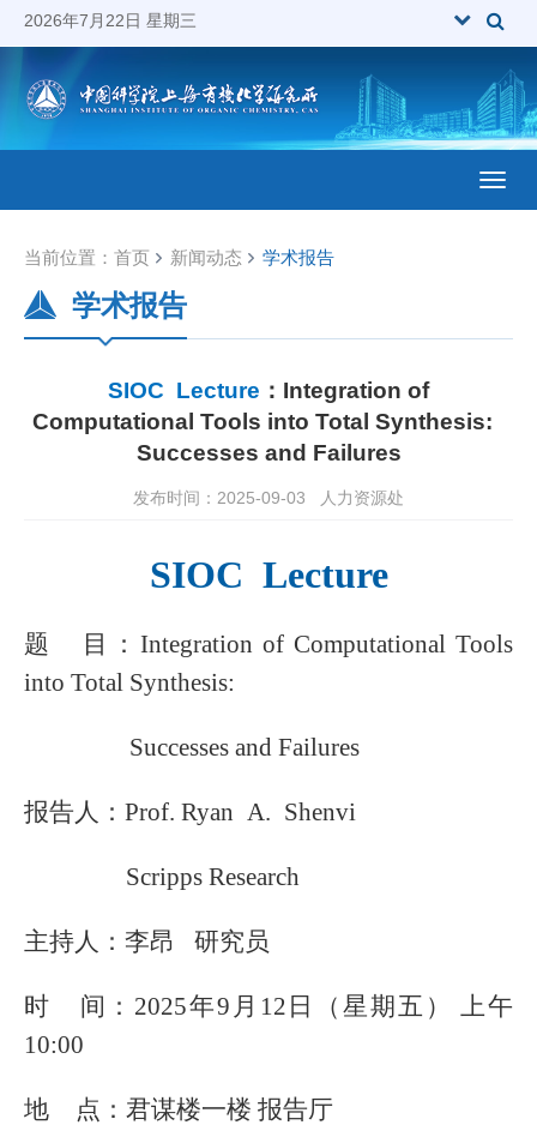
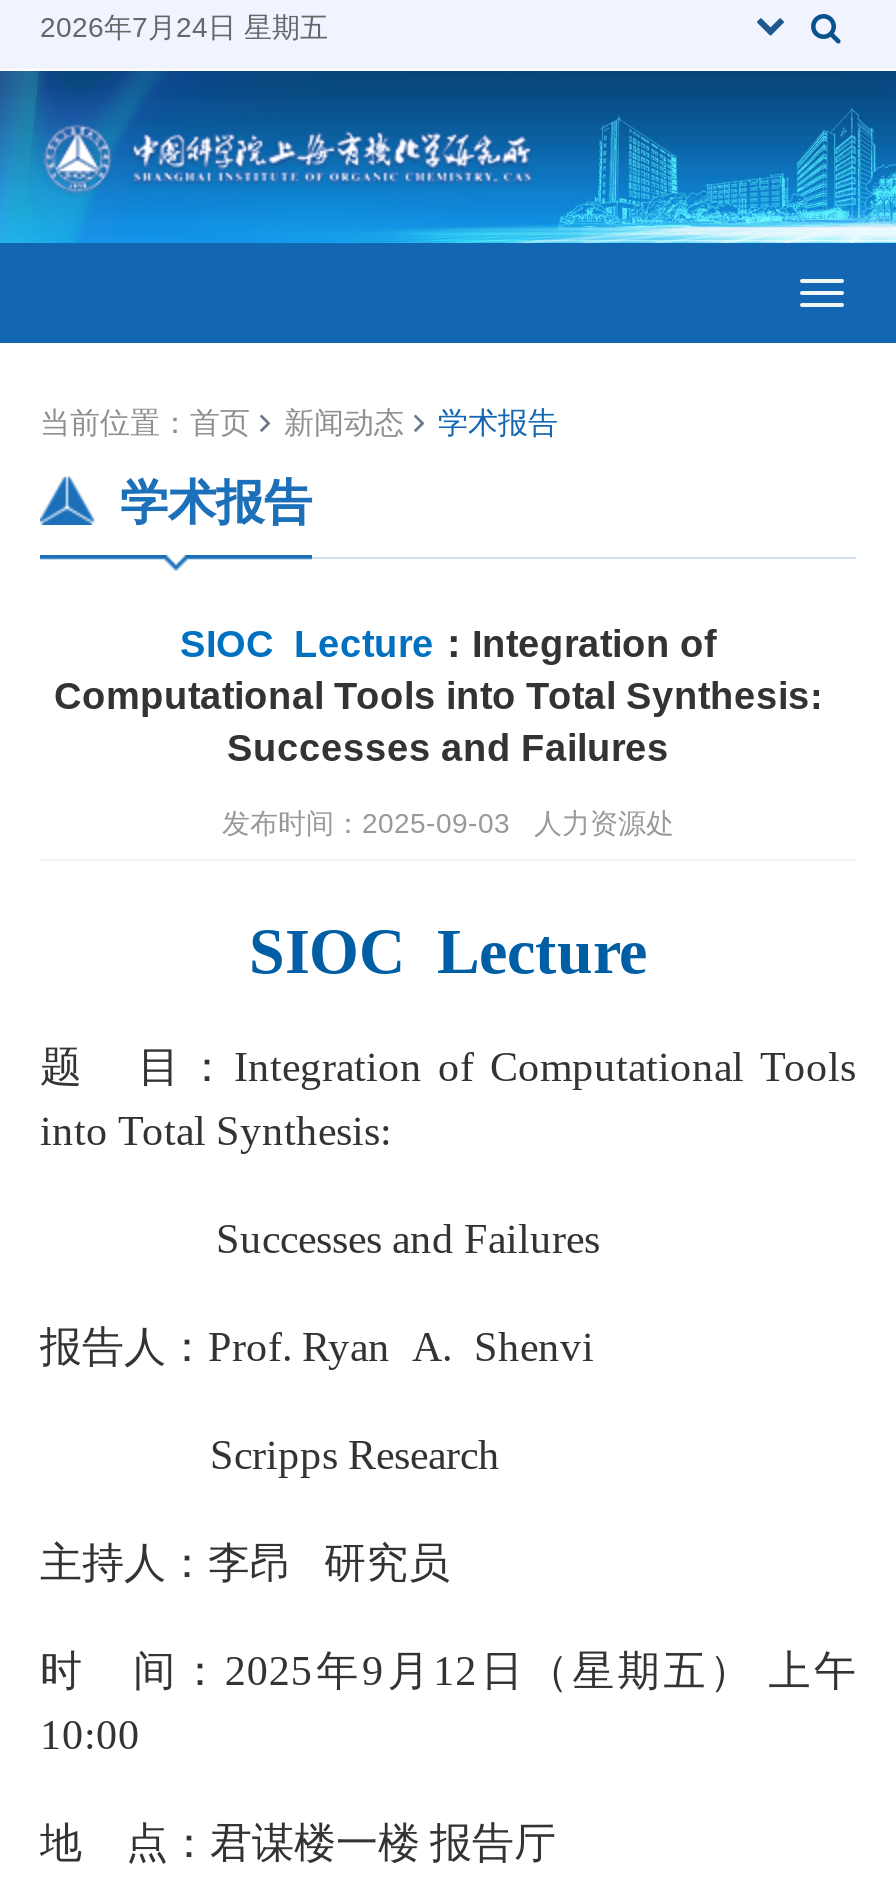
- 2026年7月22日 星期三
+ 2026年7月24日 星期五
